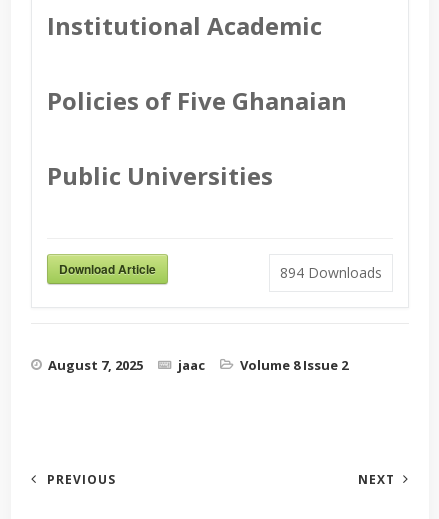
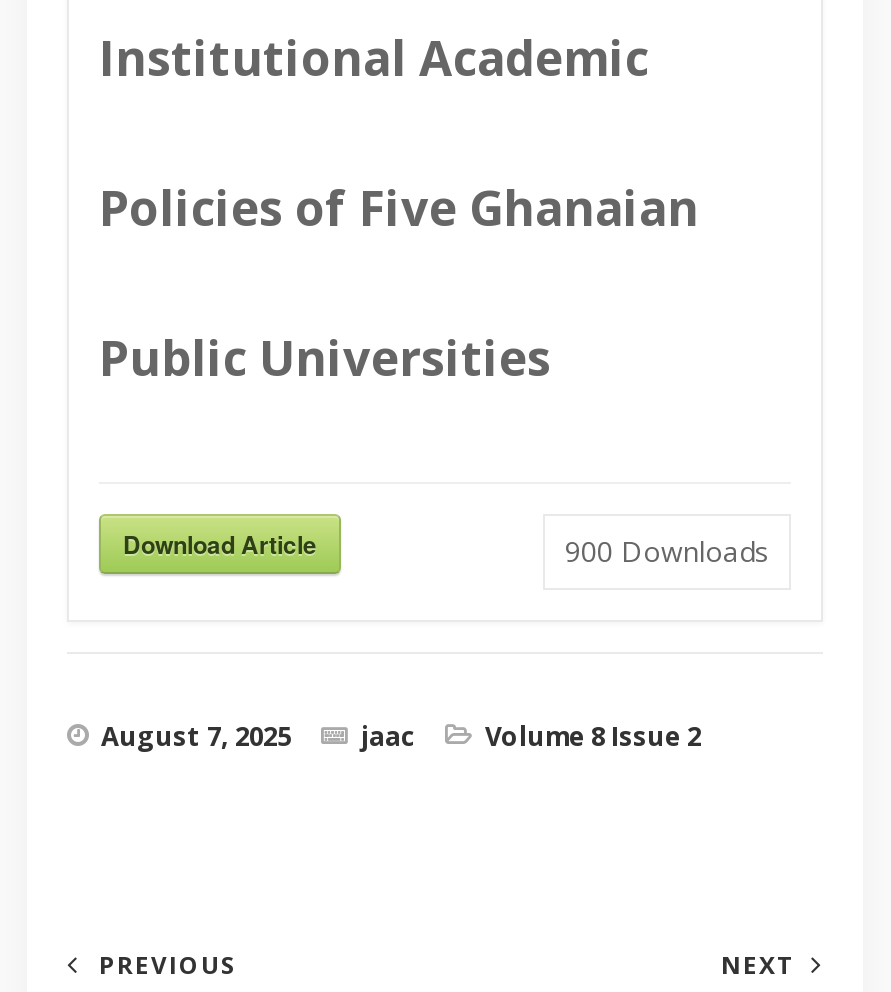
- 894 Downloads
+ 900 Downloads
